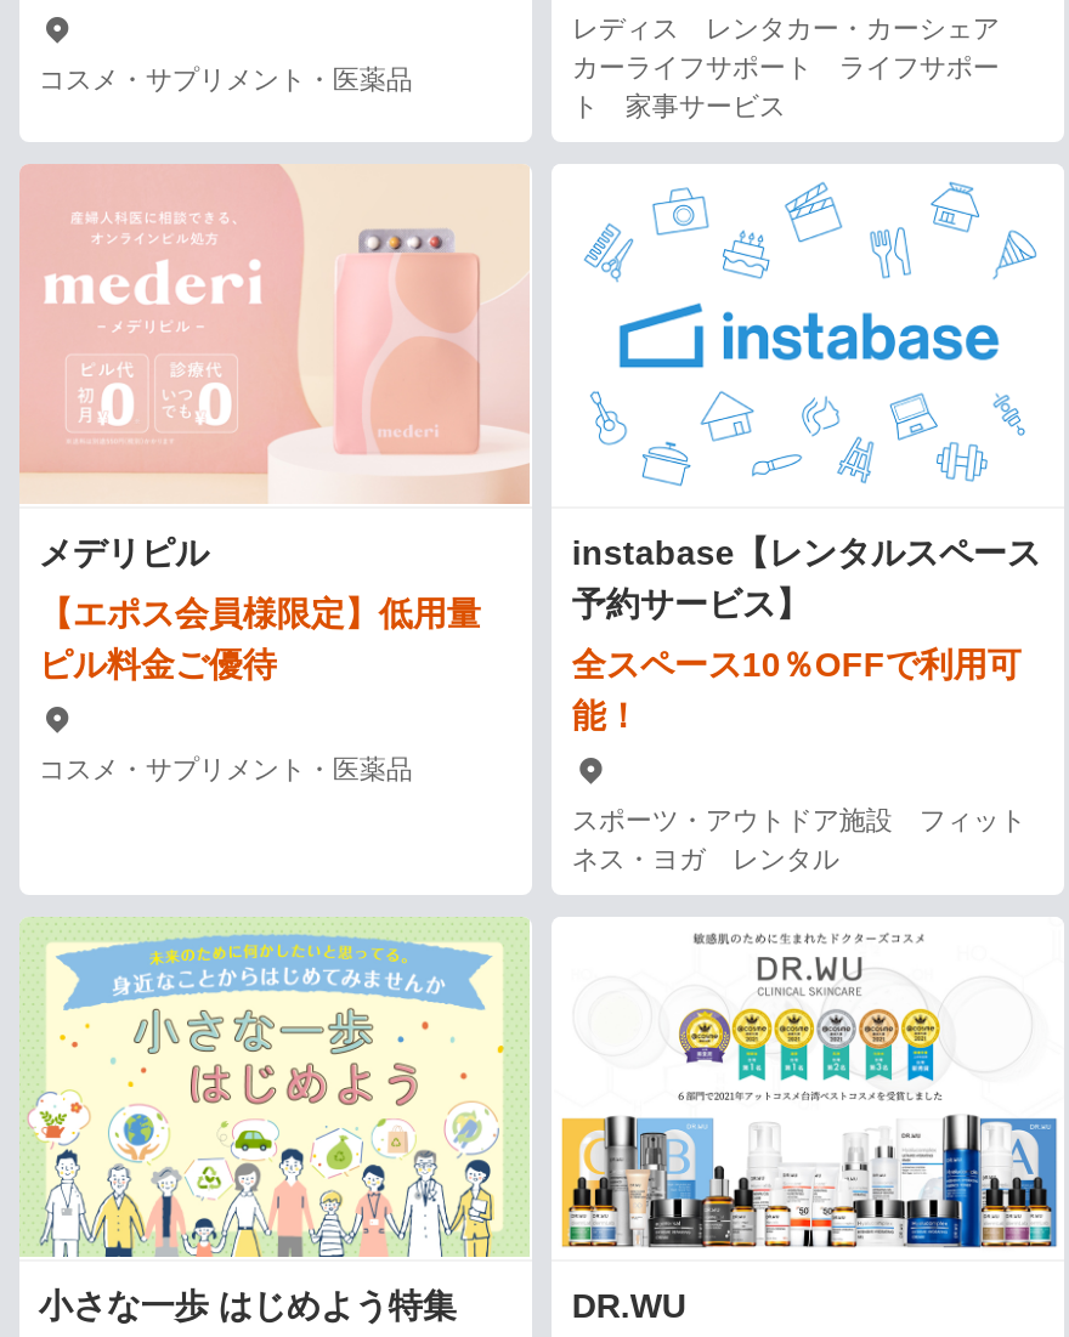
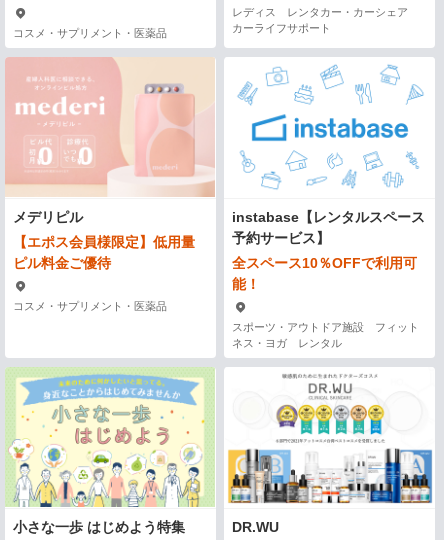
- カーライフサポート ライフサポー
- ト 家事サービス
+ カーライフサポート
